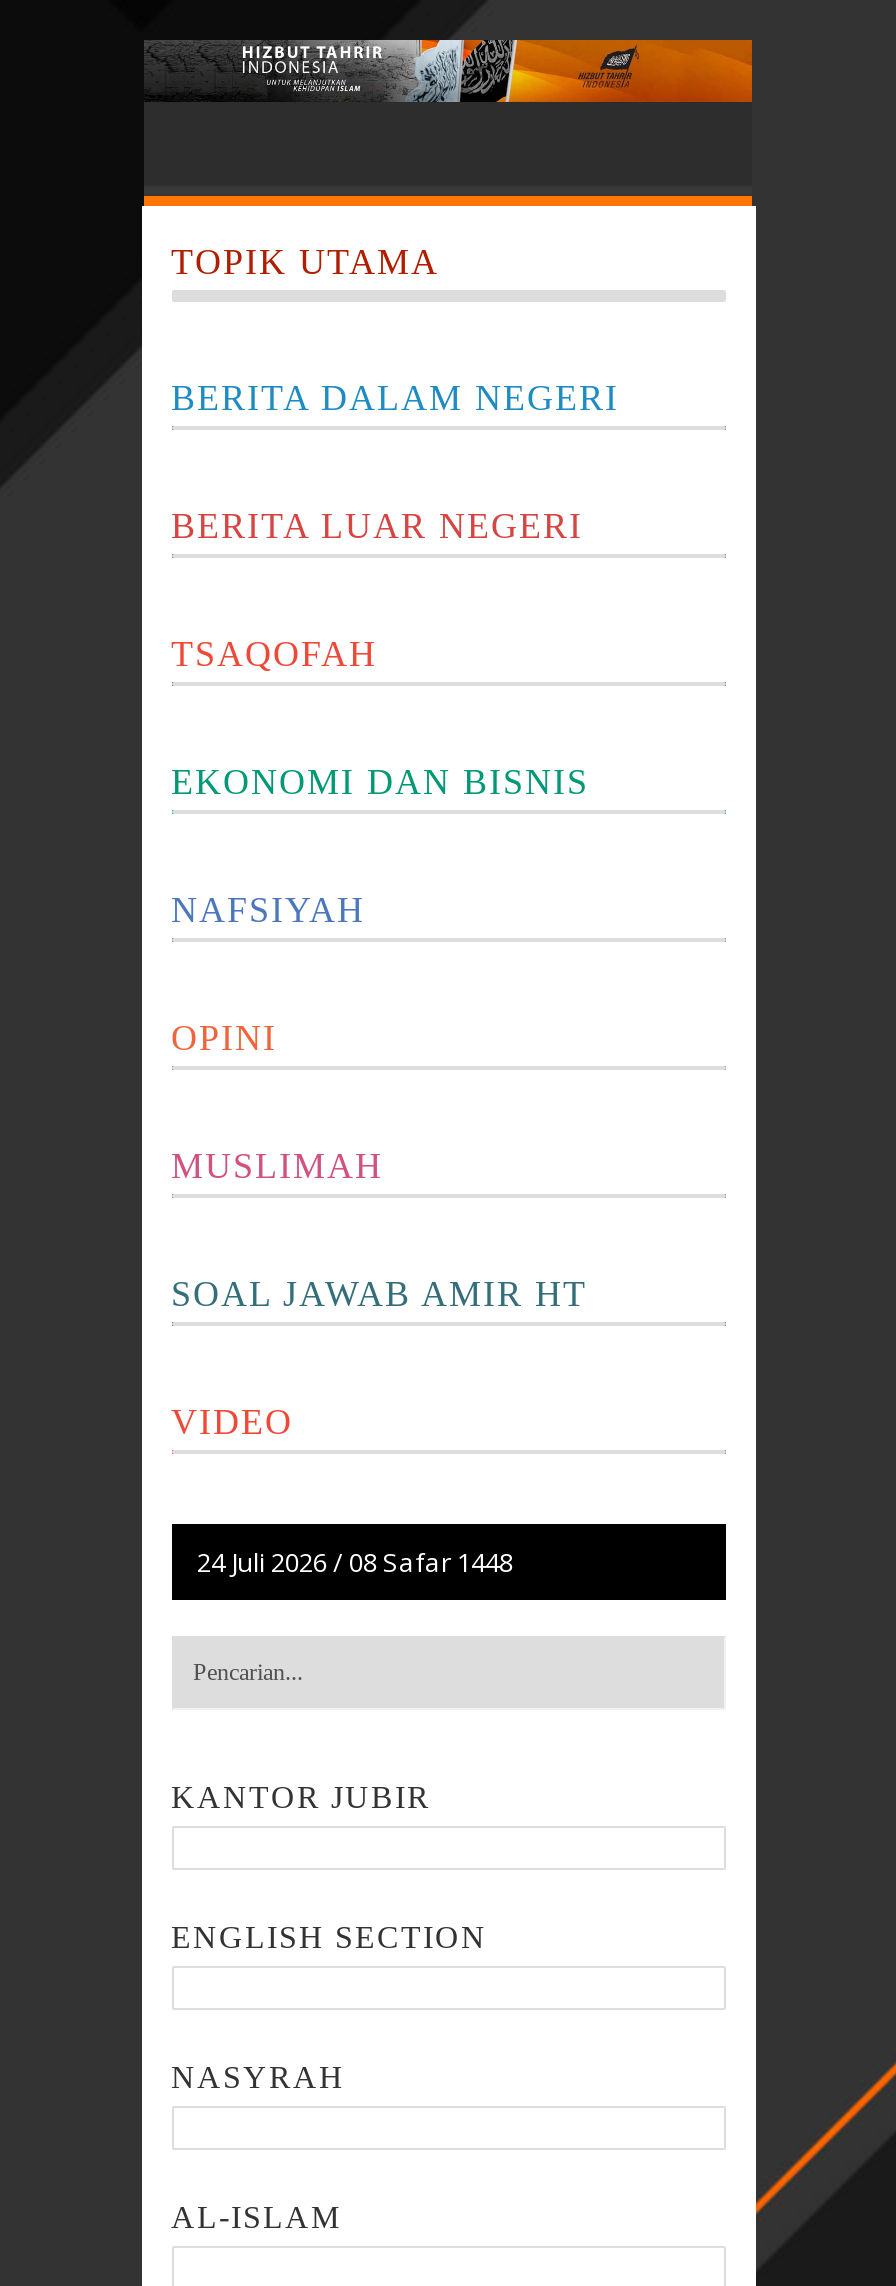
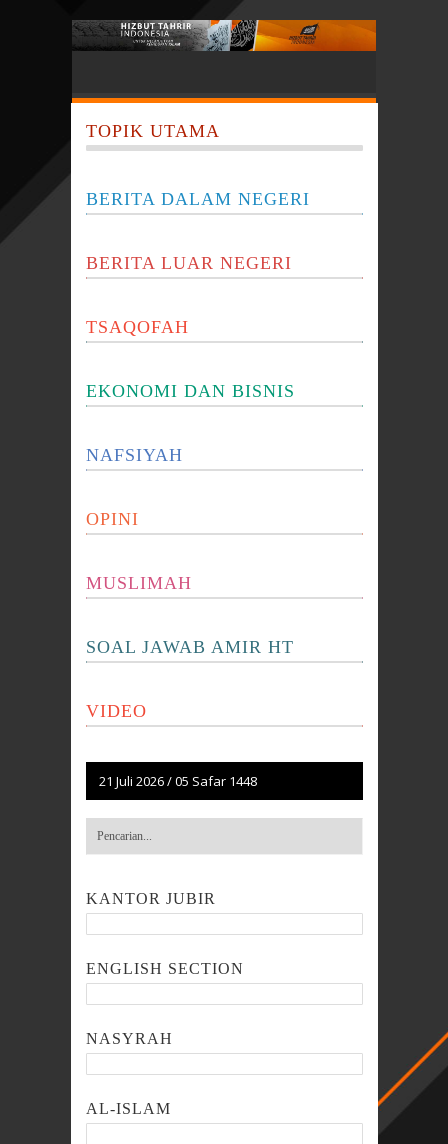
- 24 Juli 2026 / 08 Safar 1448
+ 21 Juli 2026 / 05 Safar 1448
